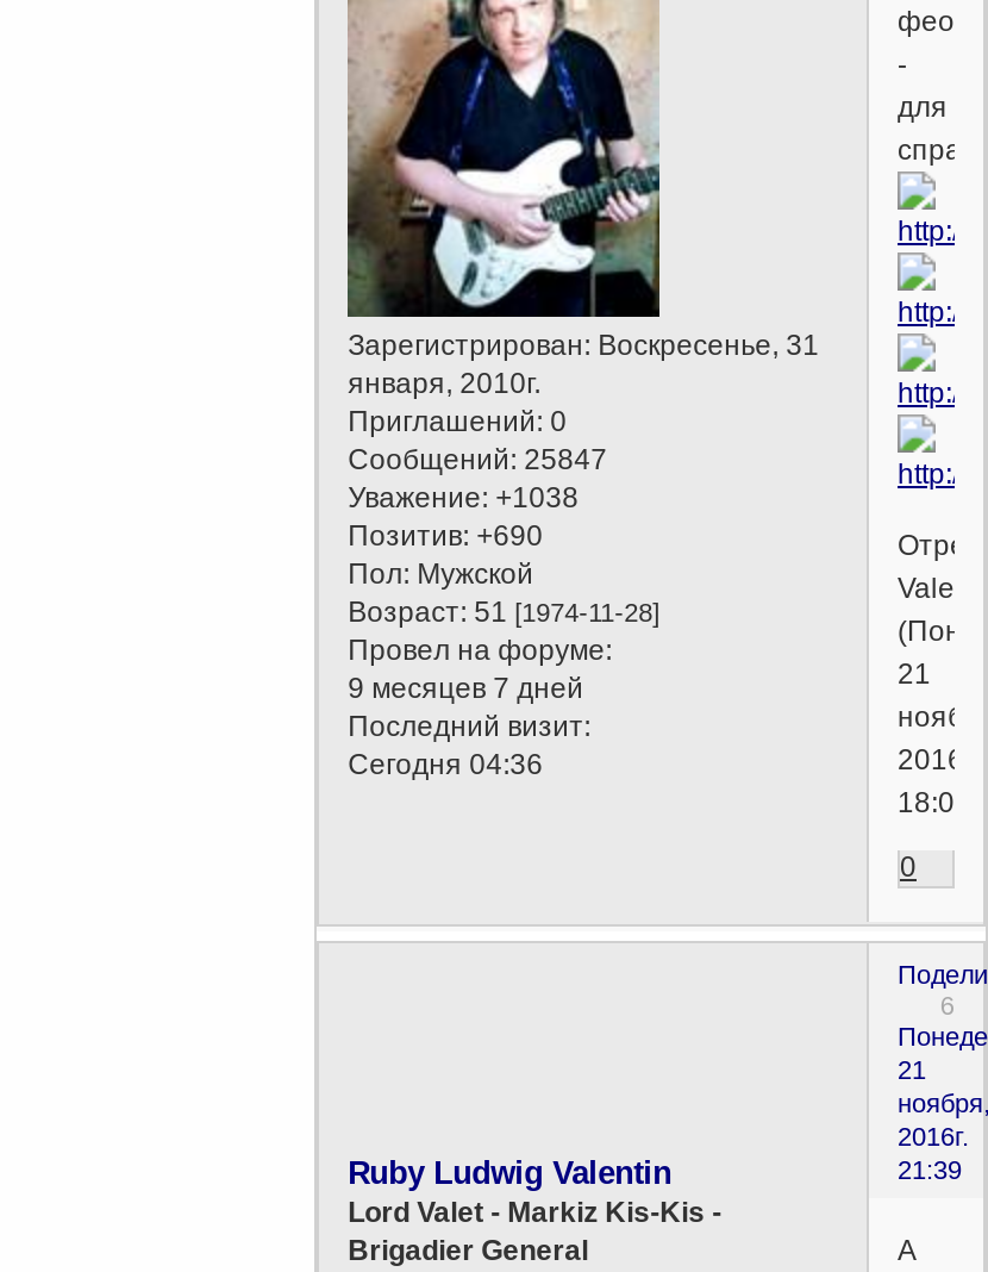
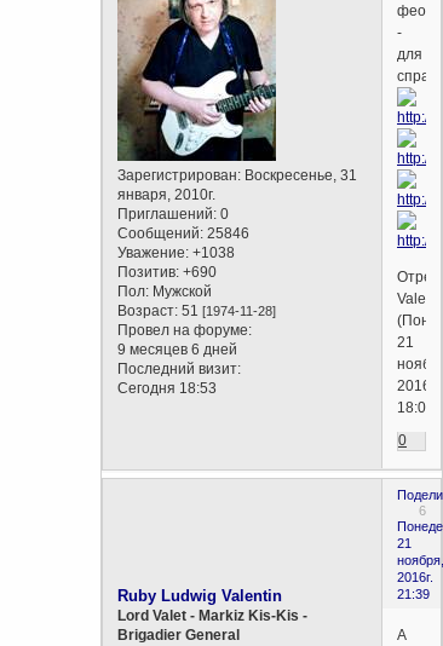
- Сообщений: 25847
+ Сообщений: 25846

- 9 месяцев 7 дней
+ 9 месяцев 6 дней

- Сегодня 04:36
+ Сегодня 18:53
